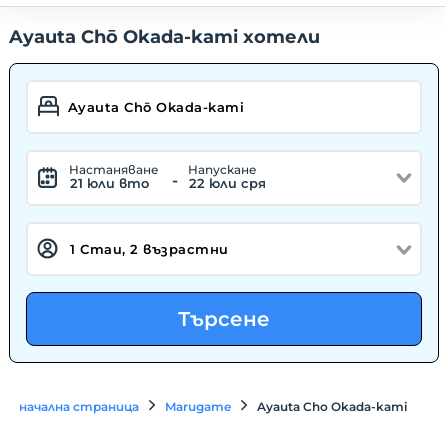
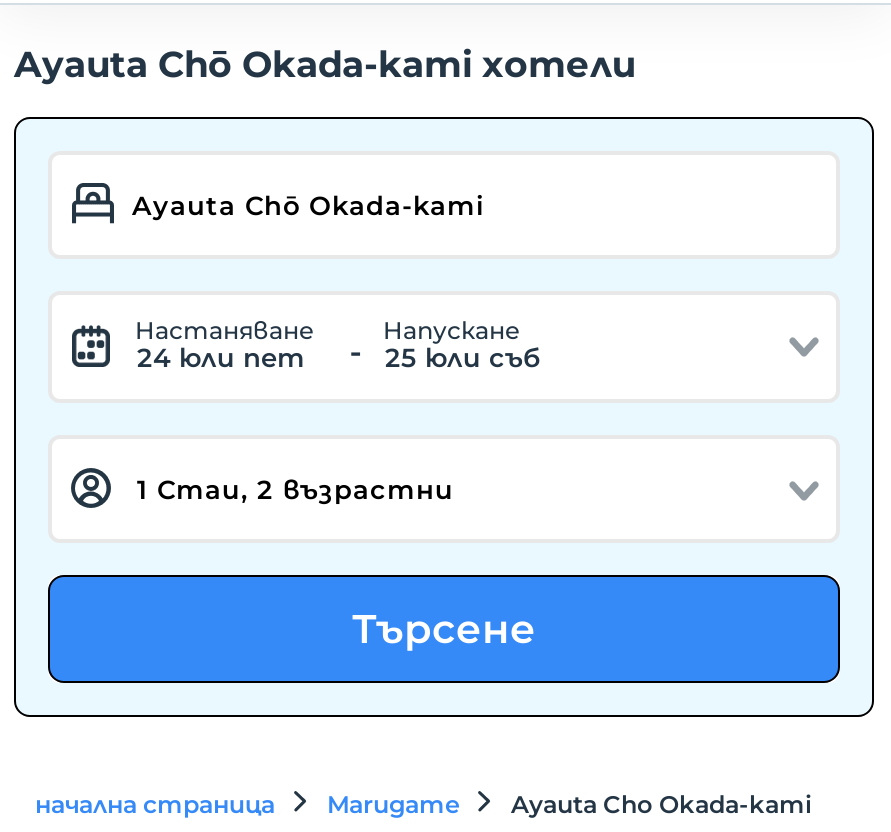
- 21 юли вто
+ 24 юли пет

- 22 юли сря
+ 25 юли съб
